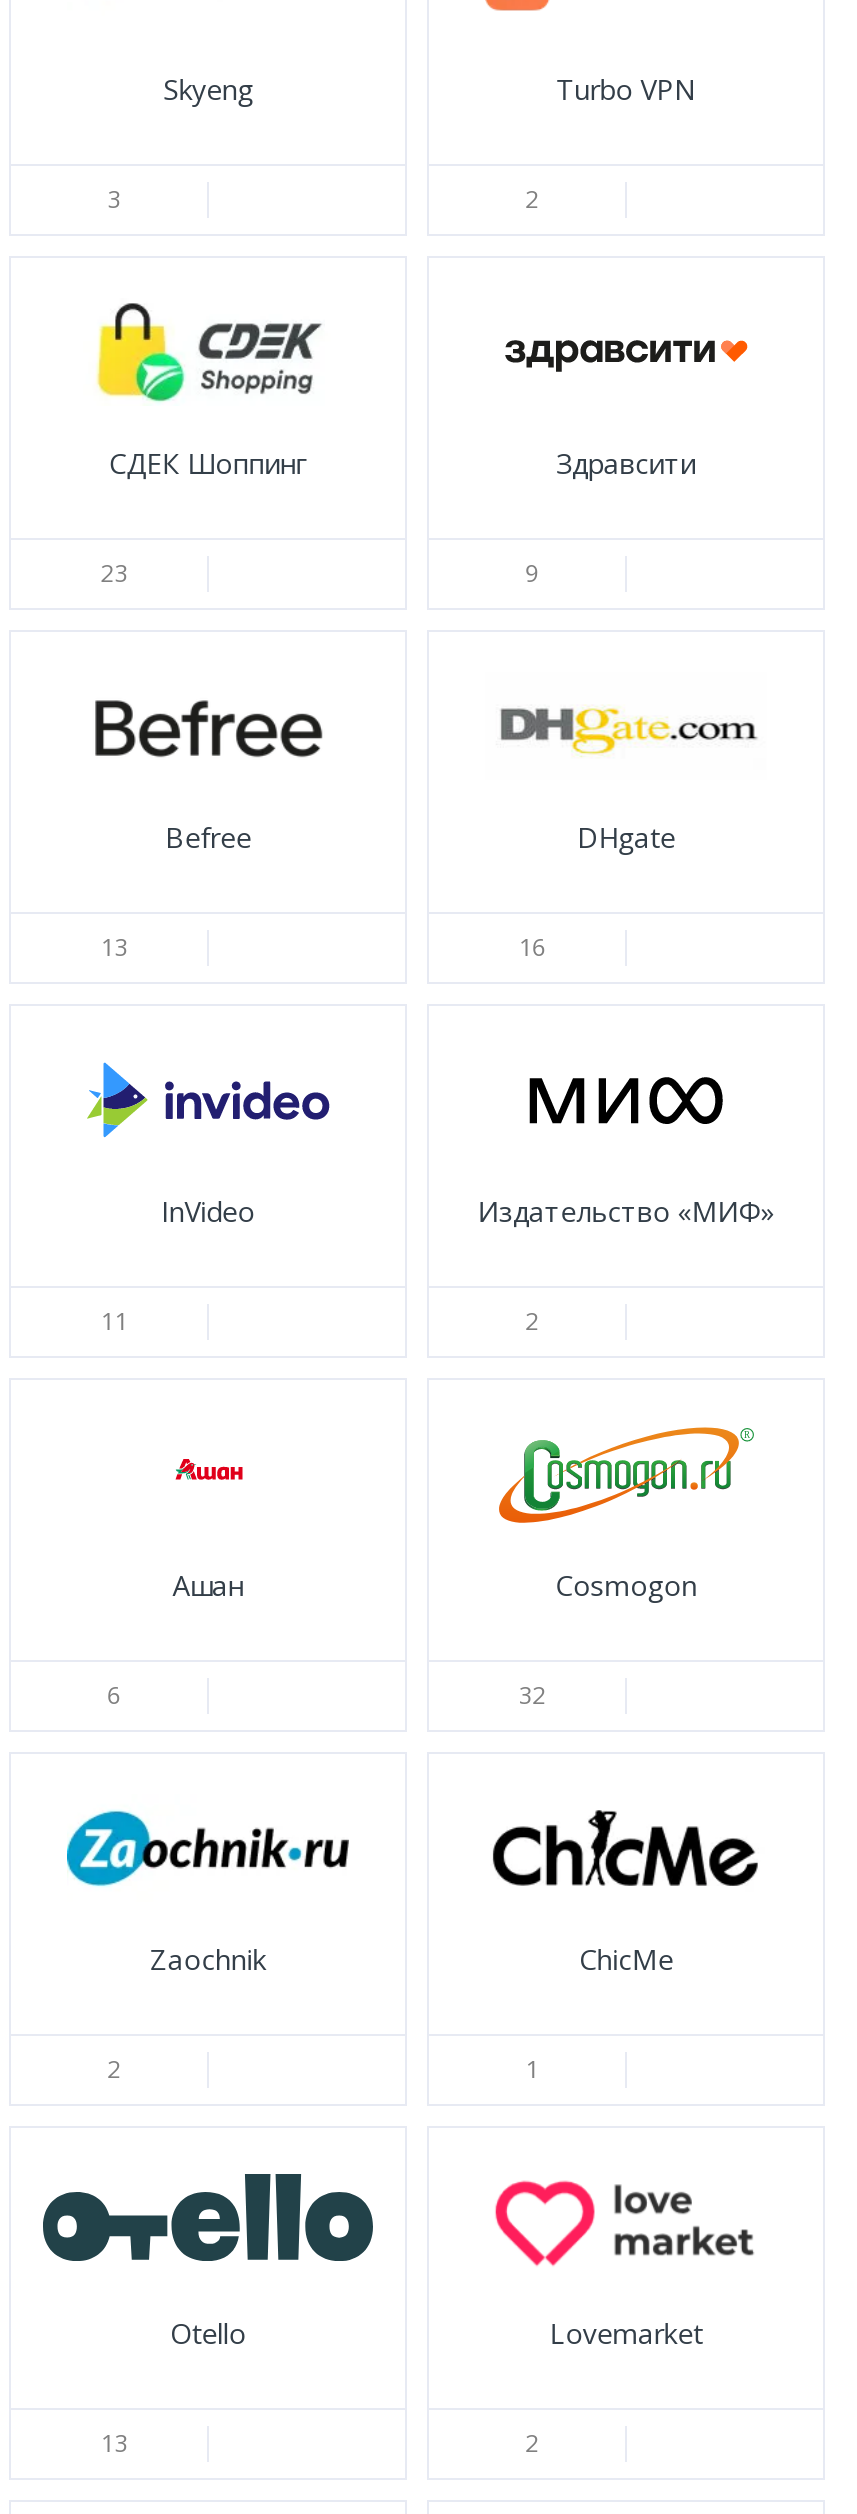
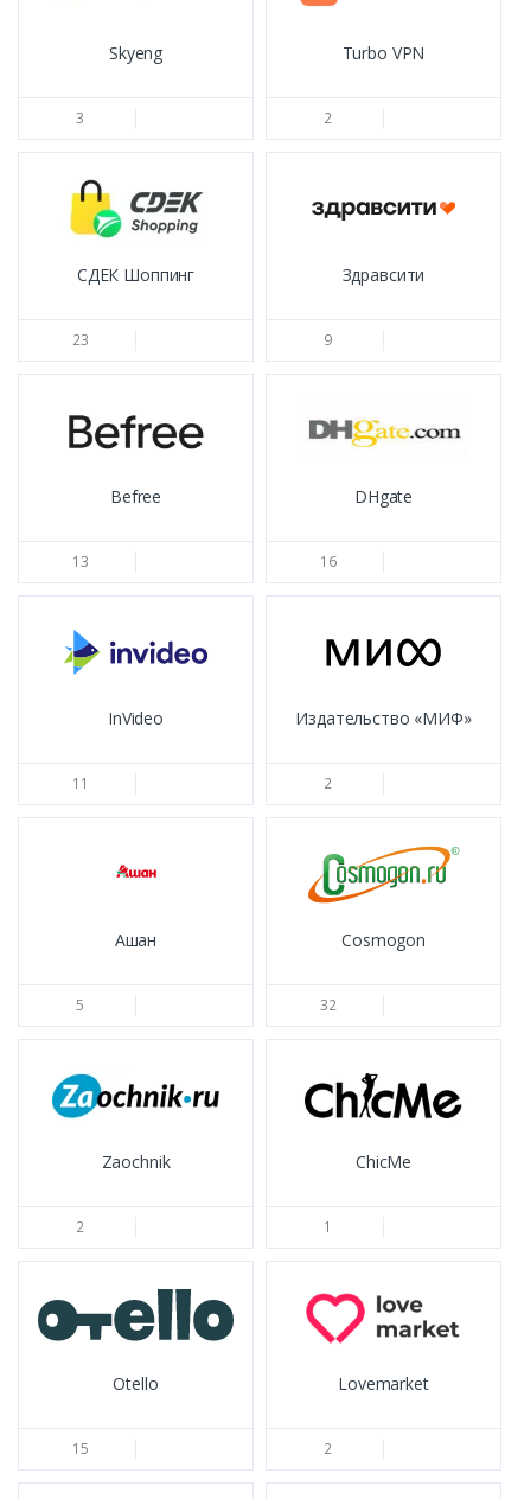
- 6
+ 5

- 13
+ 15
